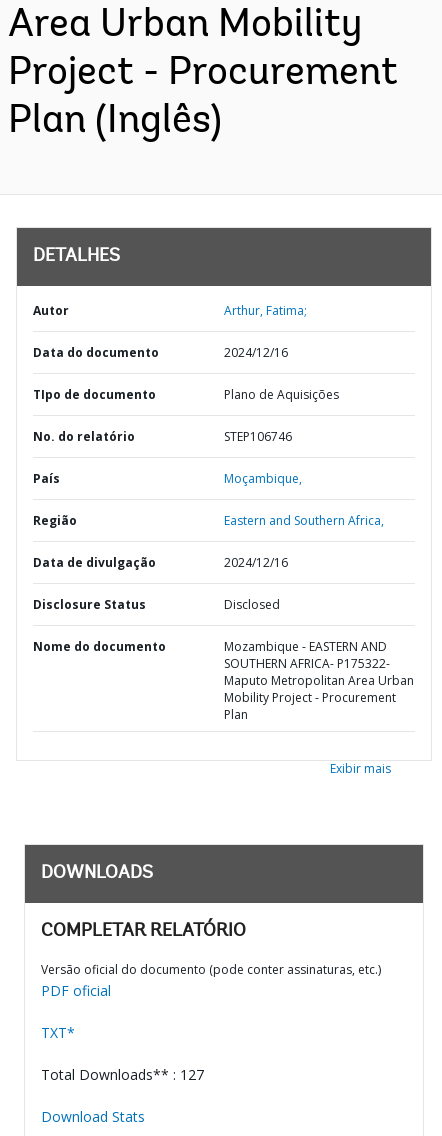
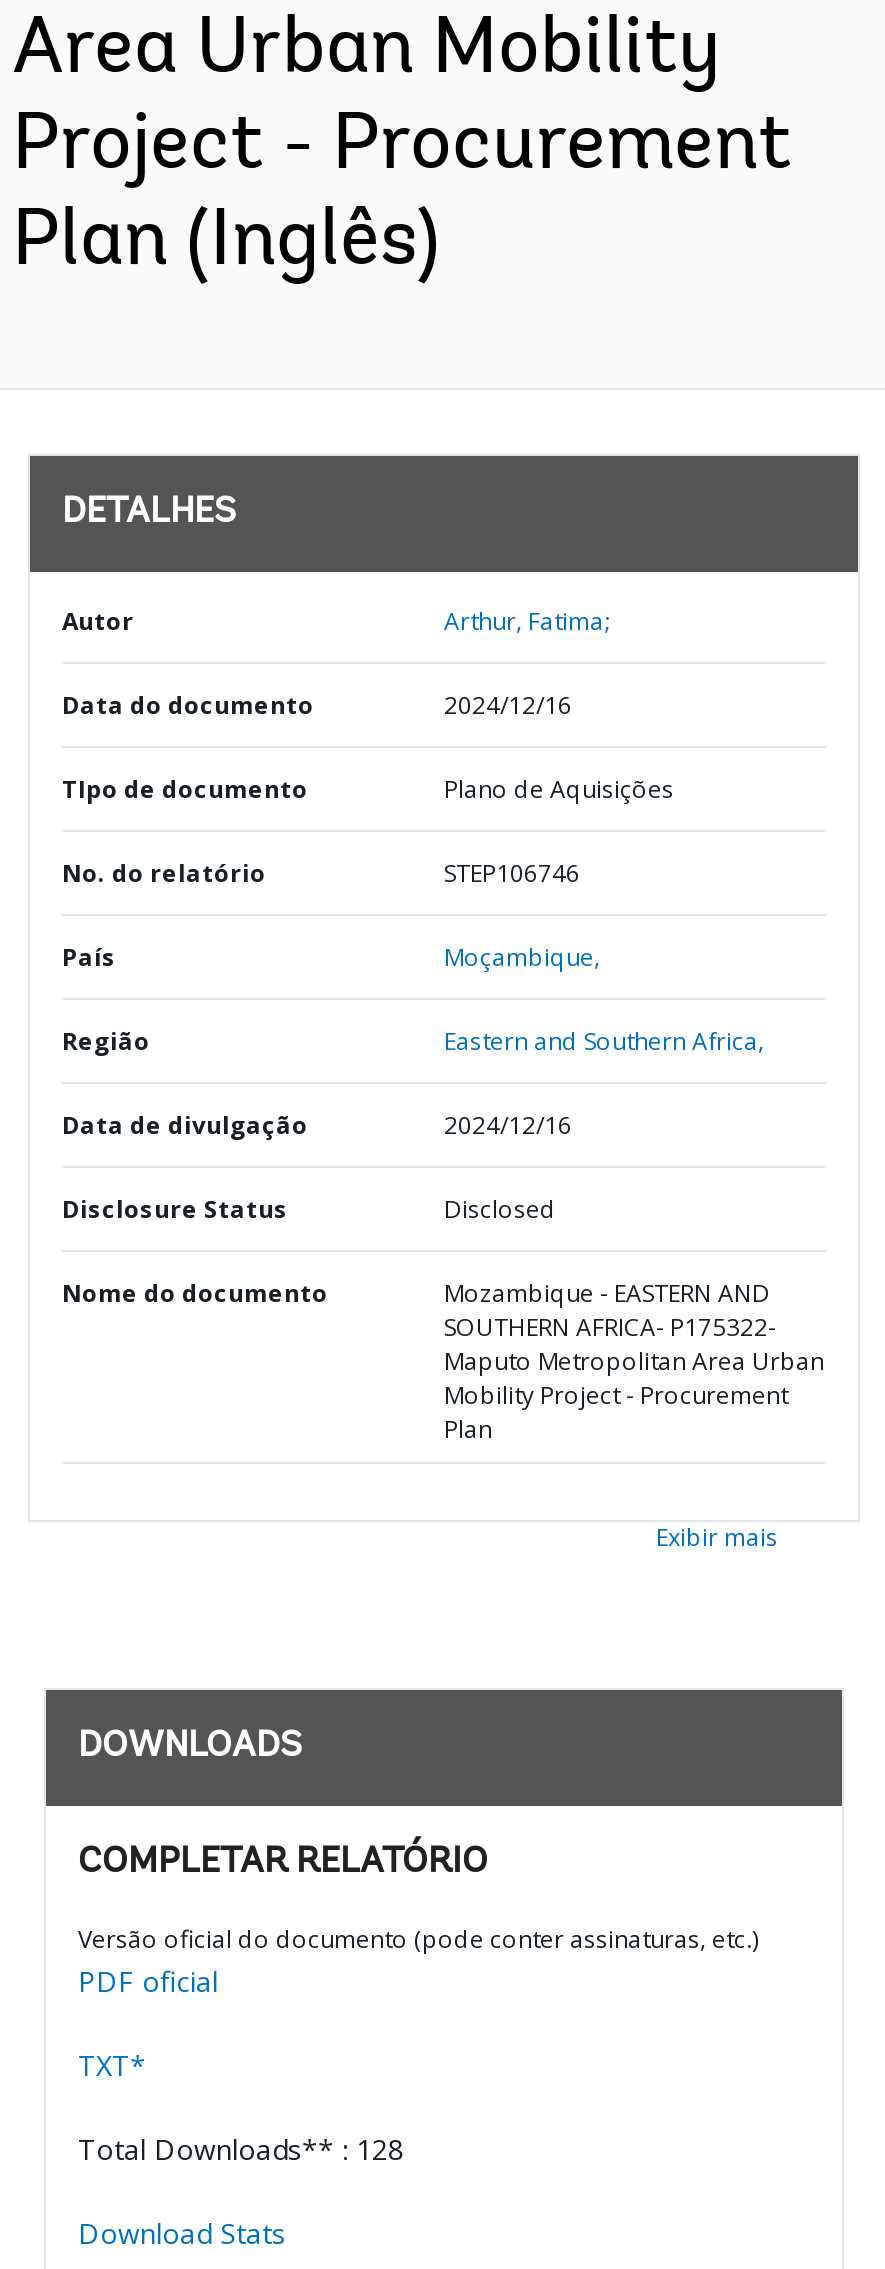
- Total Downloads** : 127
+ Total Downloads** : 128
